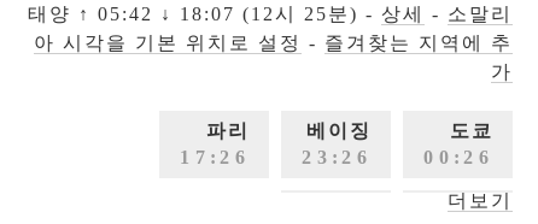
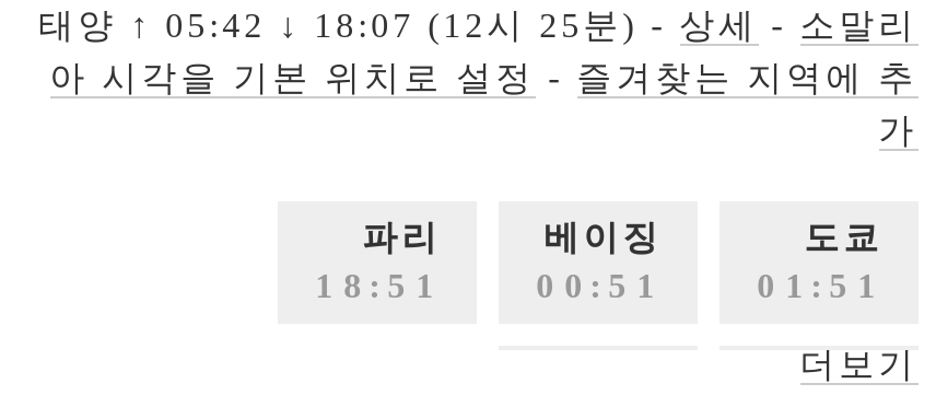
- 1 7 : 2 6
+ 1 8 : 5 1

- 2 3 : 2 6
+ 0 0 : 5 1

- 0 0 : 2 6
+ 0 1 : 5 1
